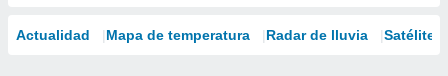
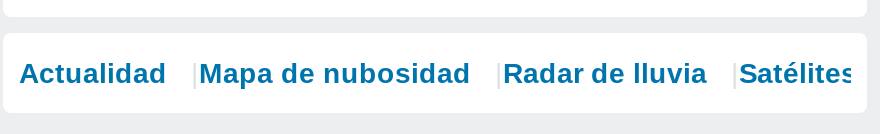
- Mapa de temperatura
+ Mapa de nubosidad
